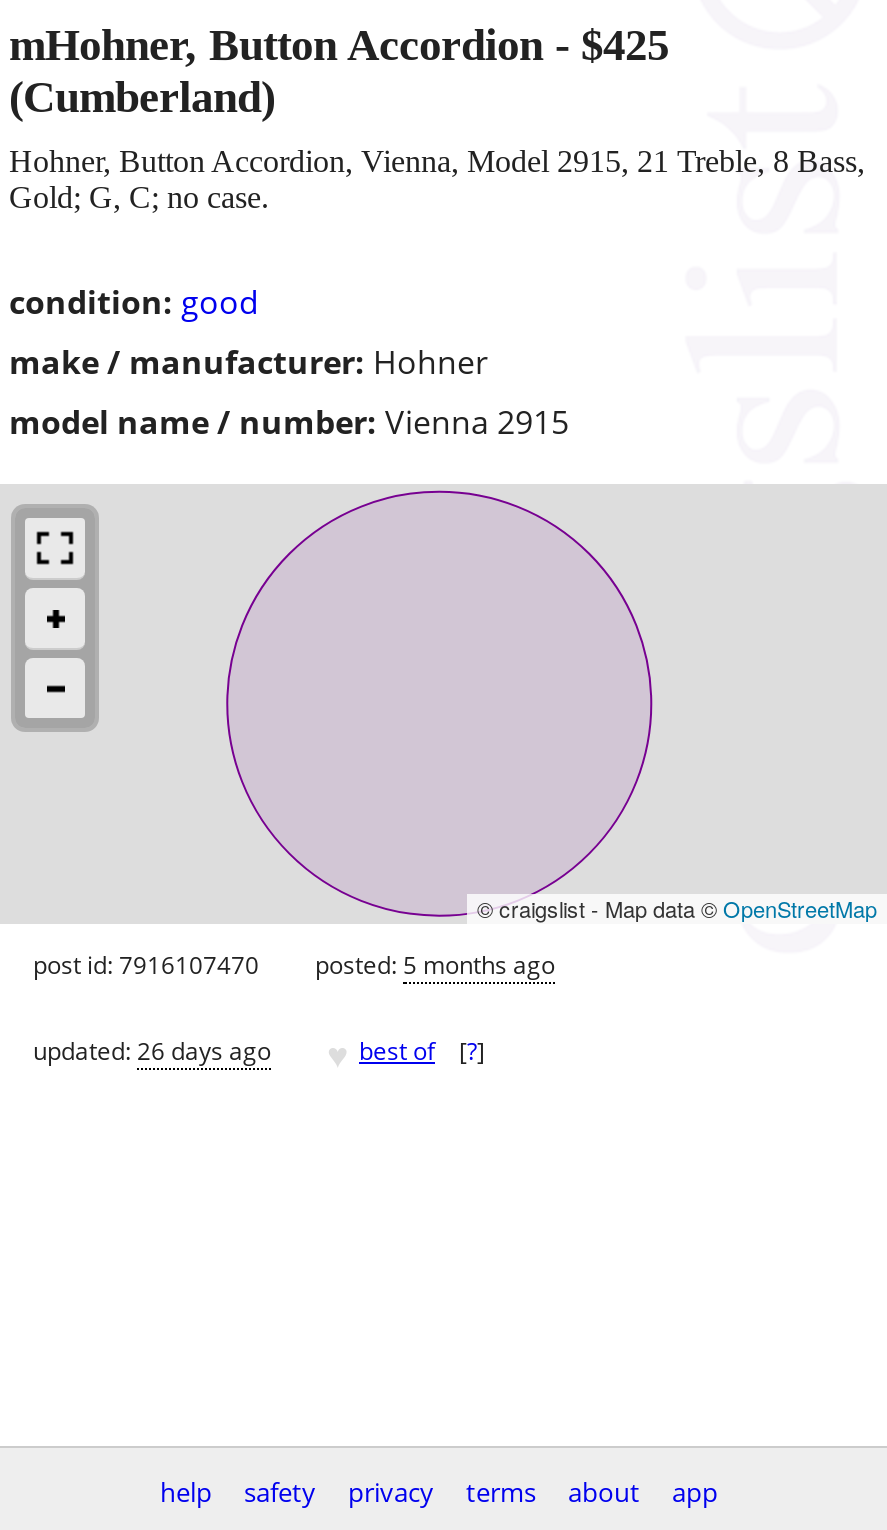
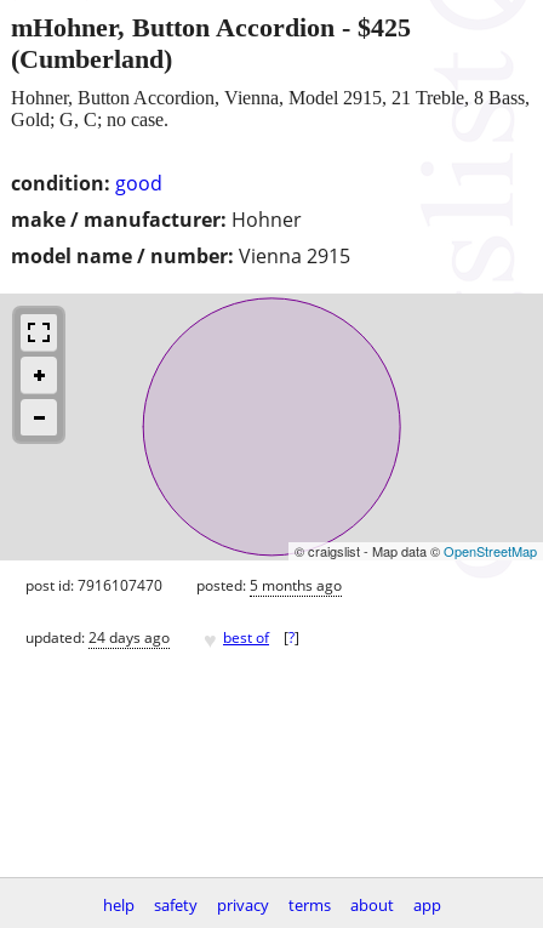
- updated: 26 days ago
+ updated: 24 days ago
